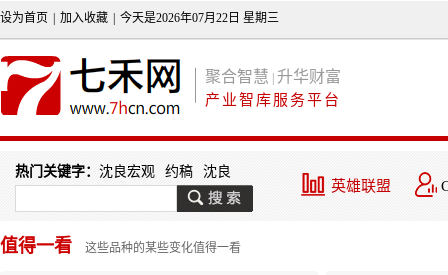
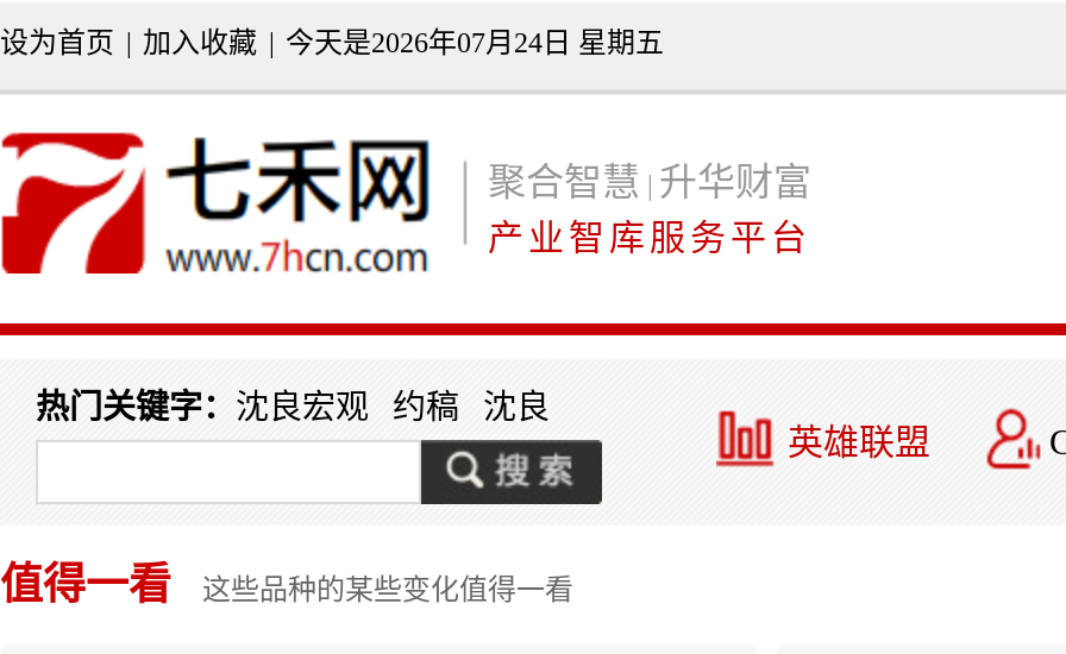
- 今天是2026年07月22日 星期三
+ 今天是2026年07月24日 星期五
